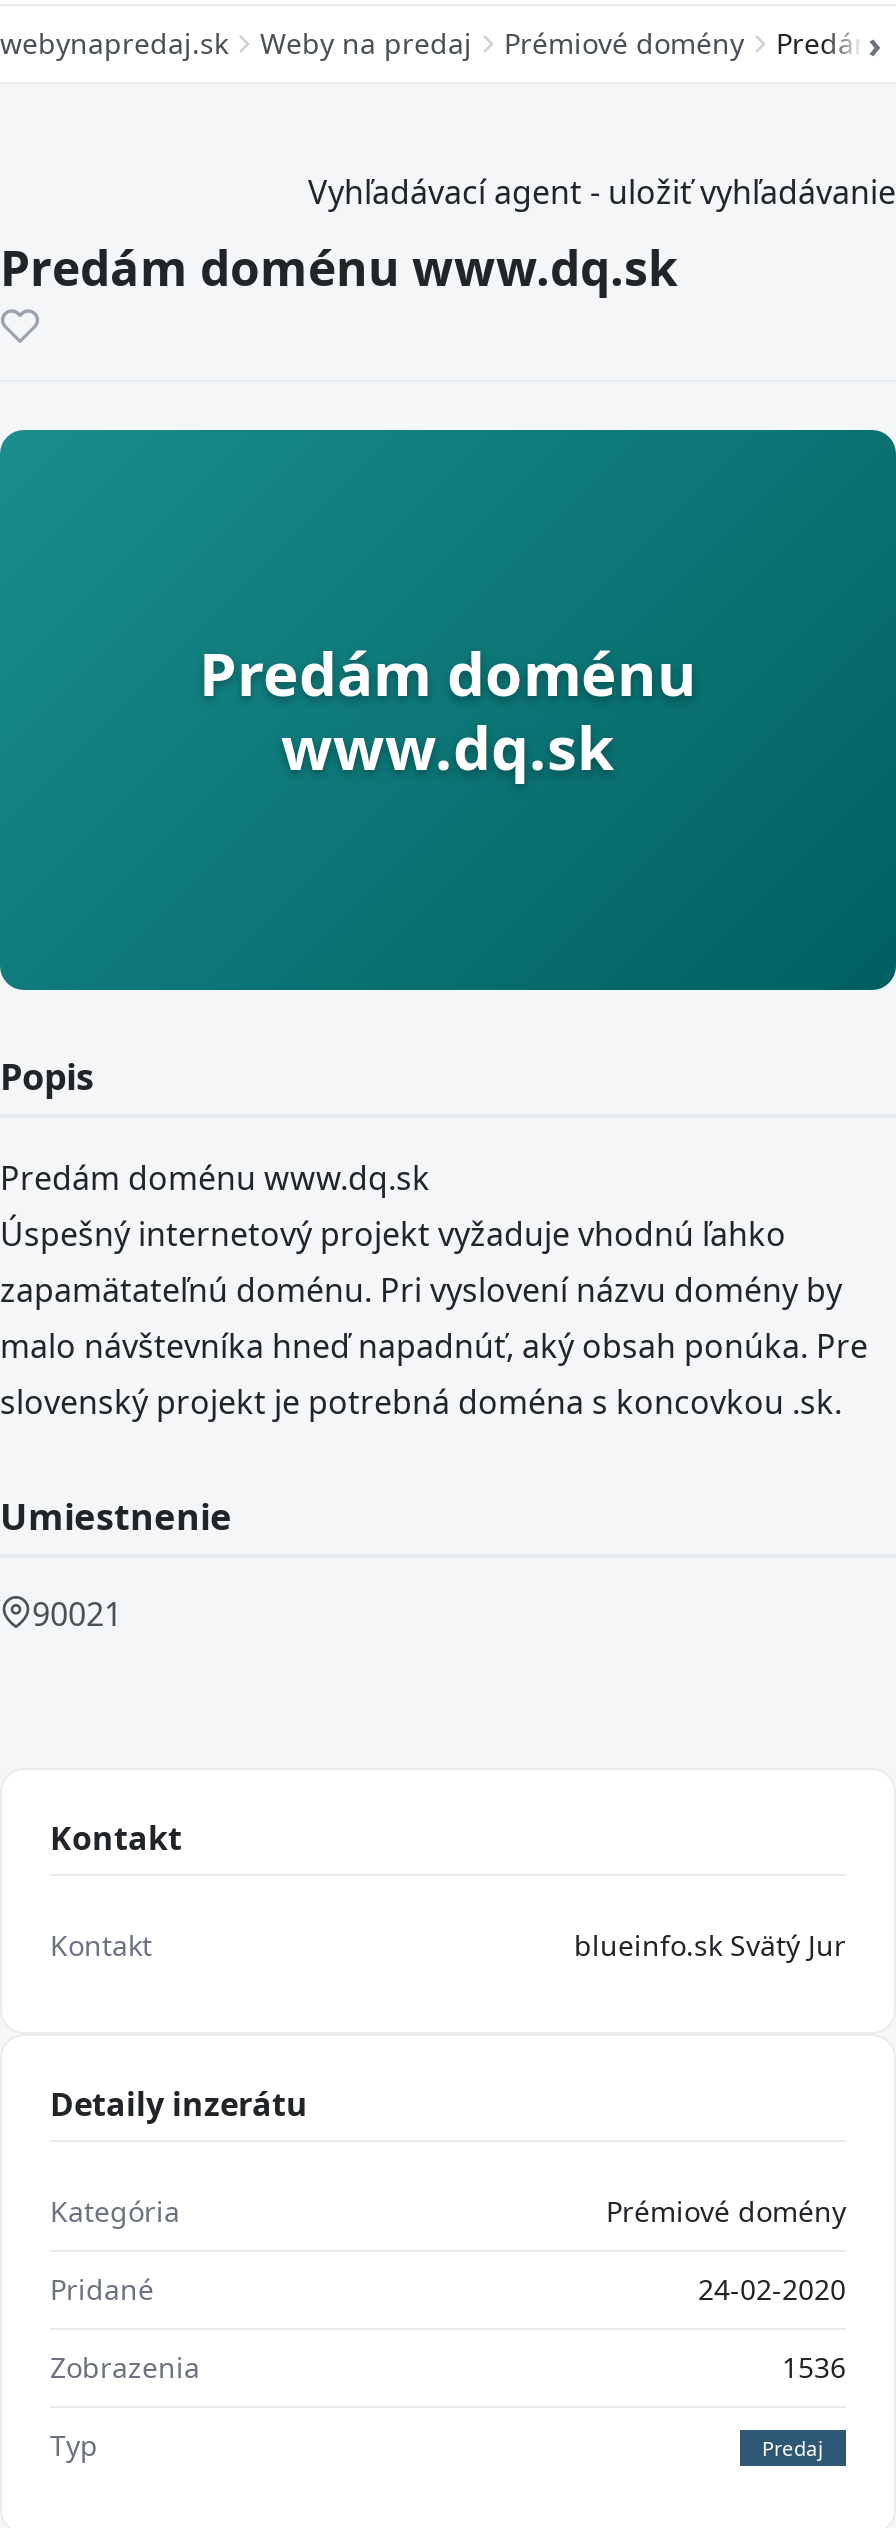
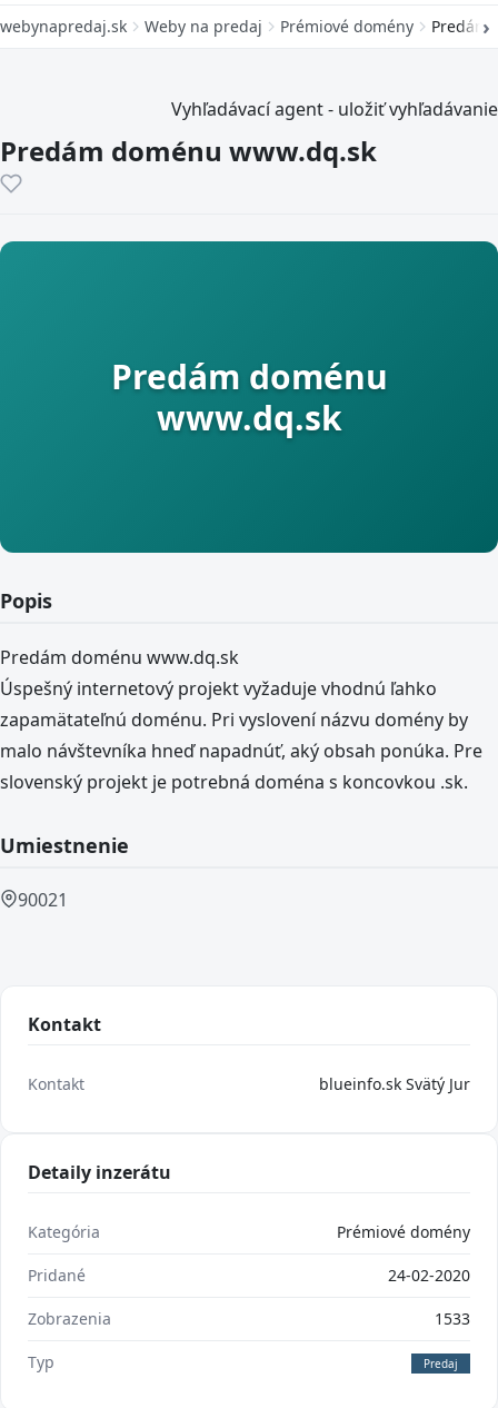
- 1536
+ 1533
